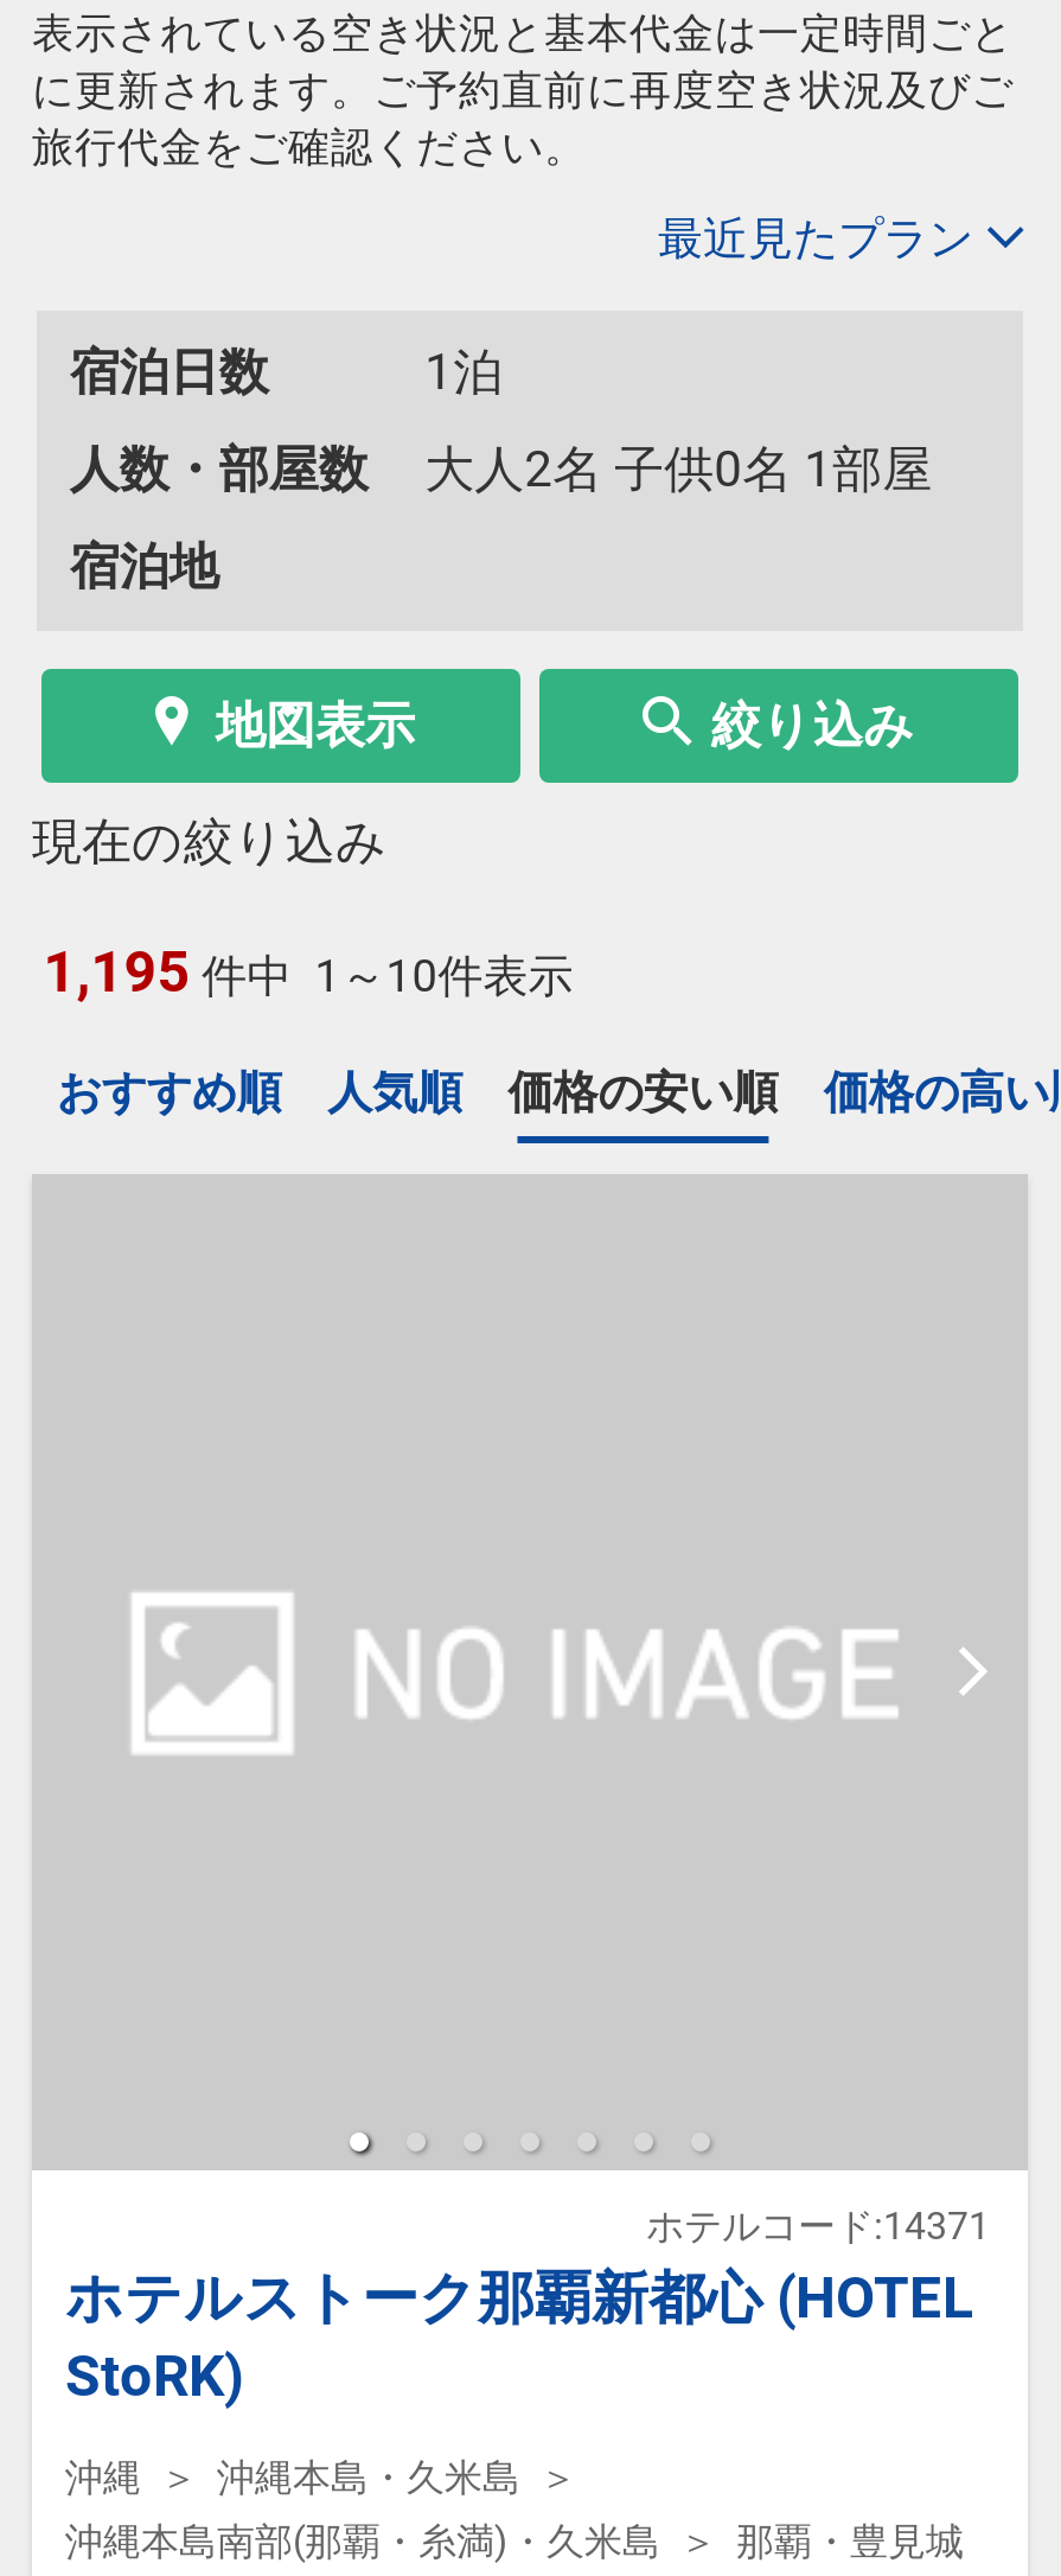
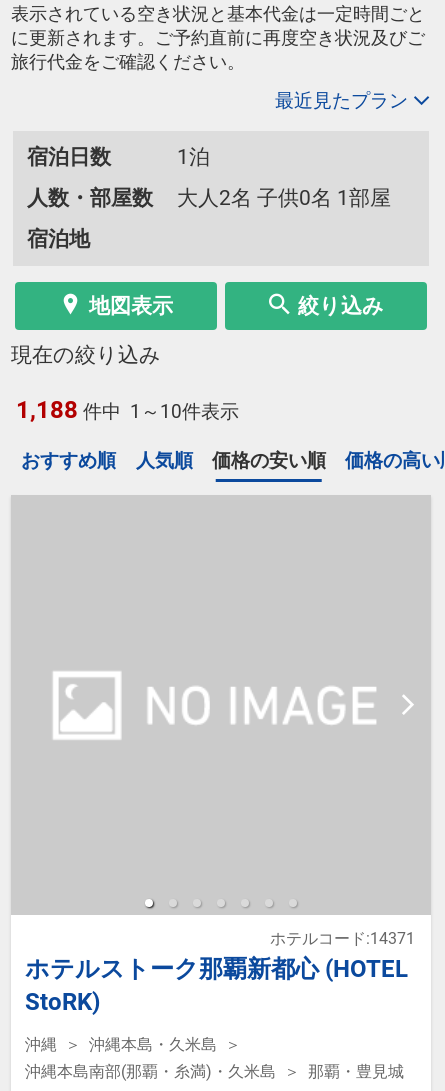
- 1,195 件中 1～10件表示
+ 1,188 件中 1～10件表示
